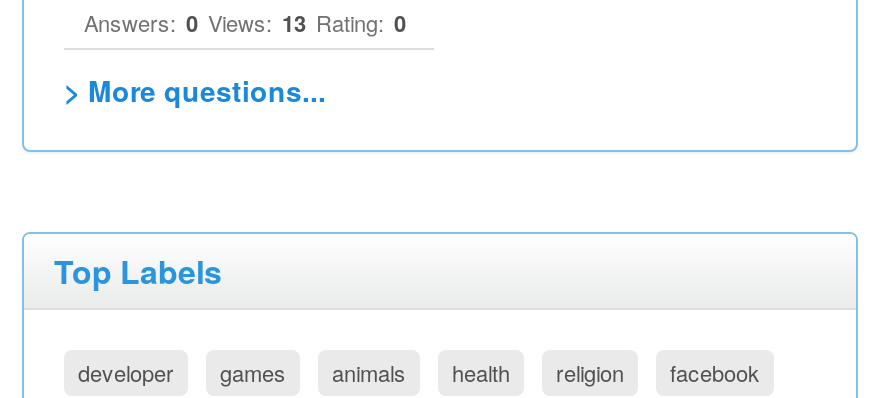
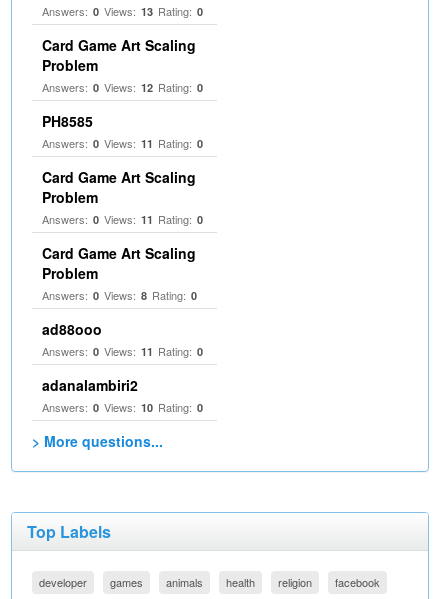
+ Card Game Art Scaling
+ Problem
+ Answers: 0 Views: 12 Rating: 0
+ PH8585
+ Answers: 0 Views: 11 Rating: 0
+ Card Game Art Scaling
+ Problem
+ Answers: 0 Views: 11 Rating: 0
+ Card Game Art Scaling
+ Problem
+ Answers: 0 Views: 8 Rating: 0
+ ad88ooo
+ Answers: 0 Views: 11 Rating: 0
+ adanalambiri2
+ Answers: 0 Views: 10 Rating: 0
